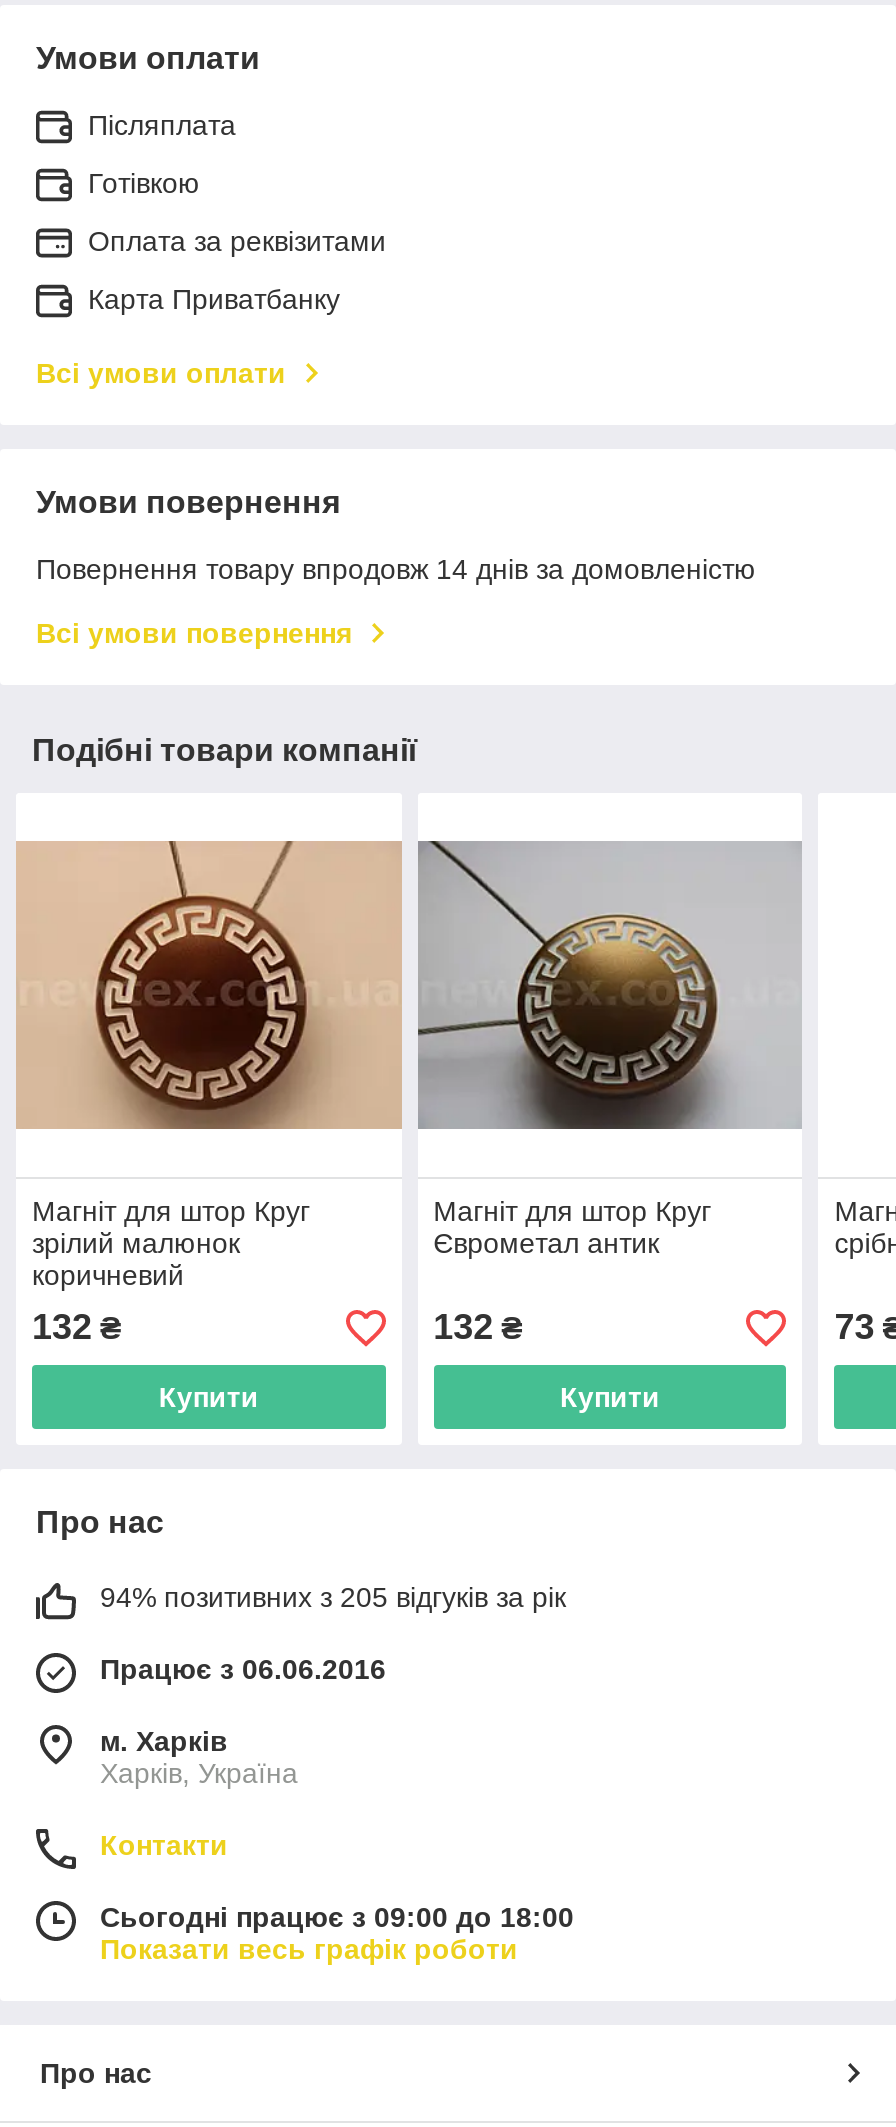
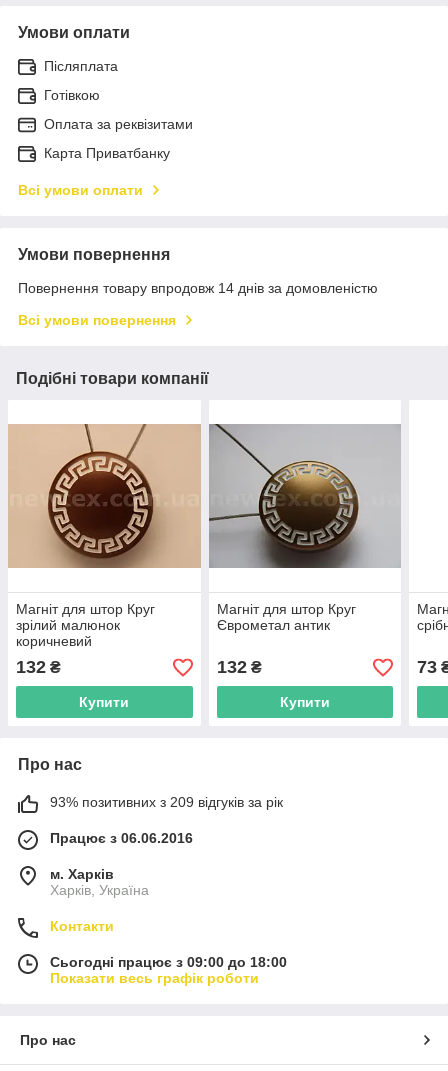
- 94% позитивних з 205 відгуків за рік
+ 93% позитивних з 209 відгуків за рік
